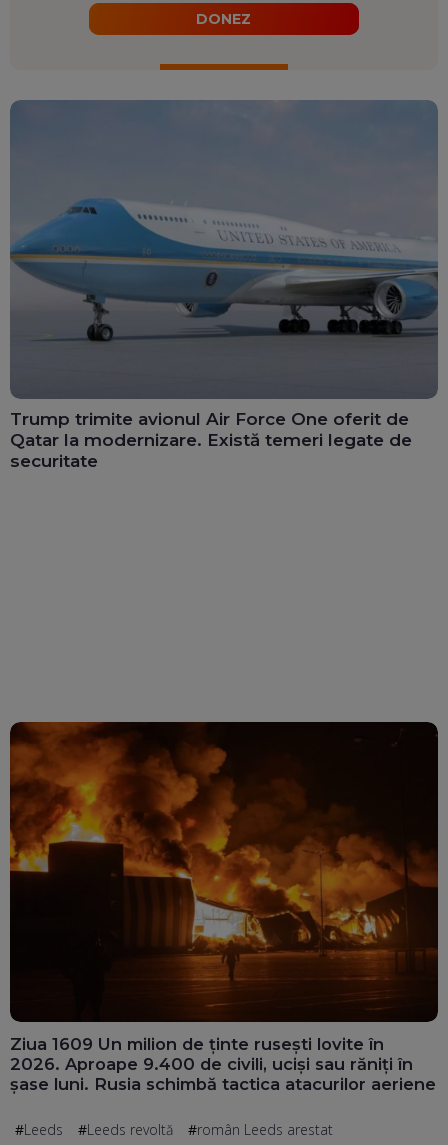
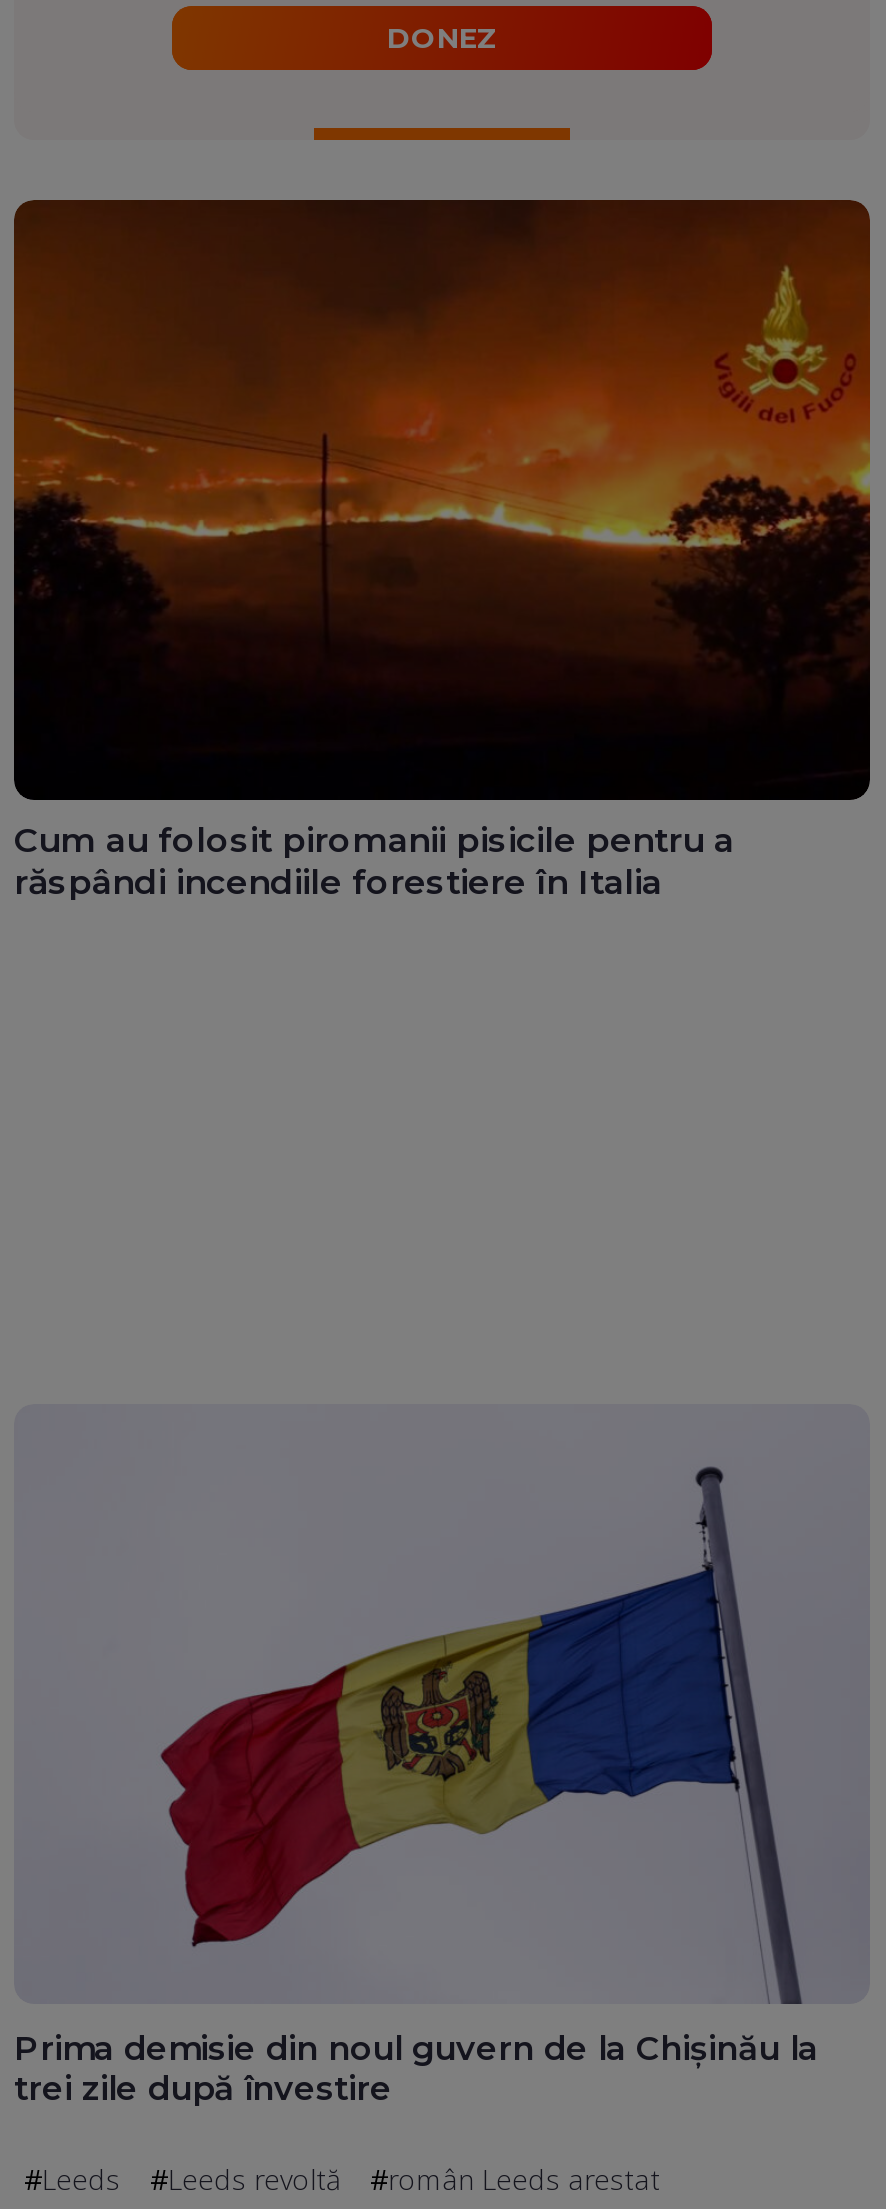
- [image]
- Trump trimite avionul Air Force One oferit de
- Qatar la modernizare. Există temeri legate de
- securitate
+ [image]
+ Cum au folosit piromanii pisicile pentru a
+ răspândi incendiile forestiere în Italia

- [image]
- Ziua 1609 Un milion de ținte rusești lovite în
- 2026. Aproape 9.400 de civili, uciși sau răniți în
- șase luni. Rusia schimbă tactica atacurilor aeriene
+ [image]
+ Prima demisie din noul guvern de la Chișinău la
+ trei zile după învestire
